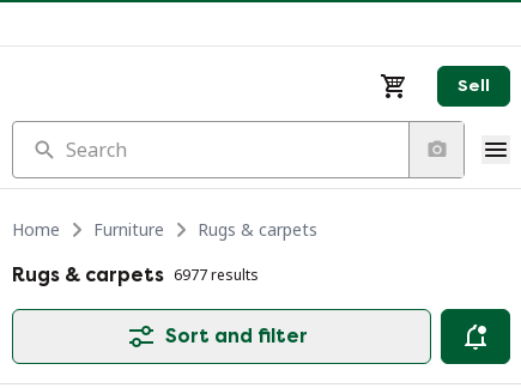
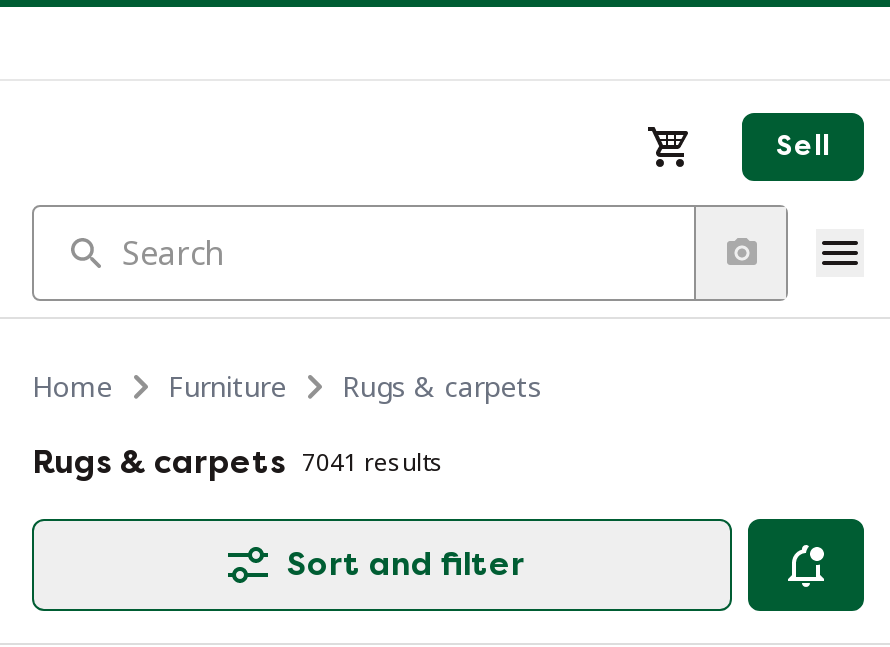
- Rugs & carpets 6977 results
+ Rugs & carpets 7041 results
